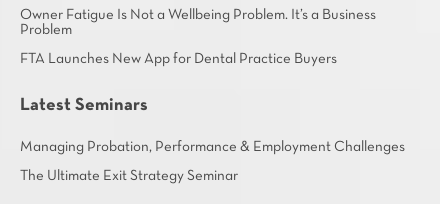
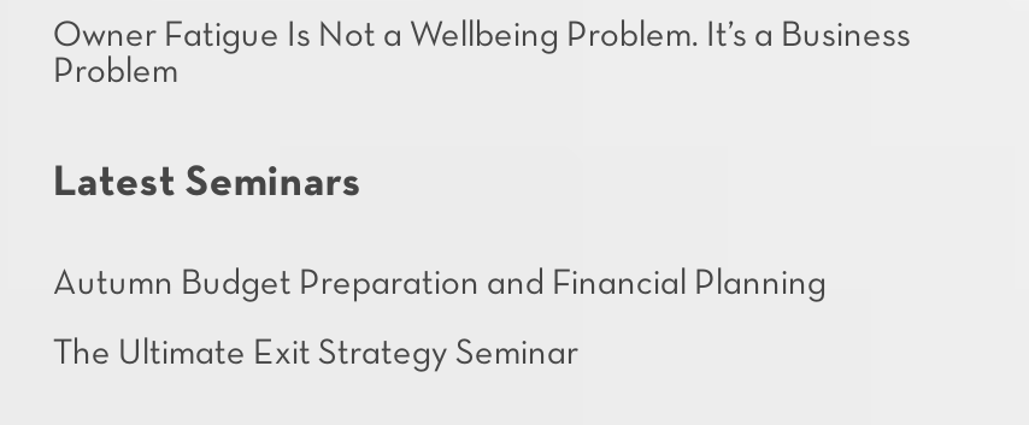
- FTA Launches New App for Dental Practice Buyers

- Managing Probation, Performance & Employment Challenges
+ Autumn Budget Preparation and Financial Planning
